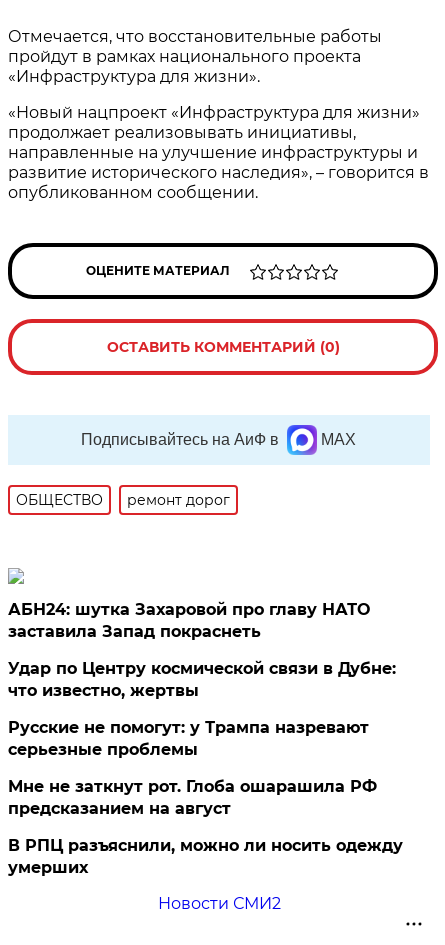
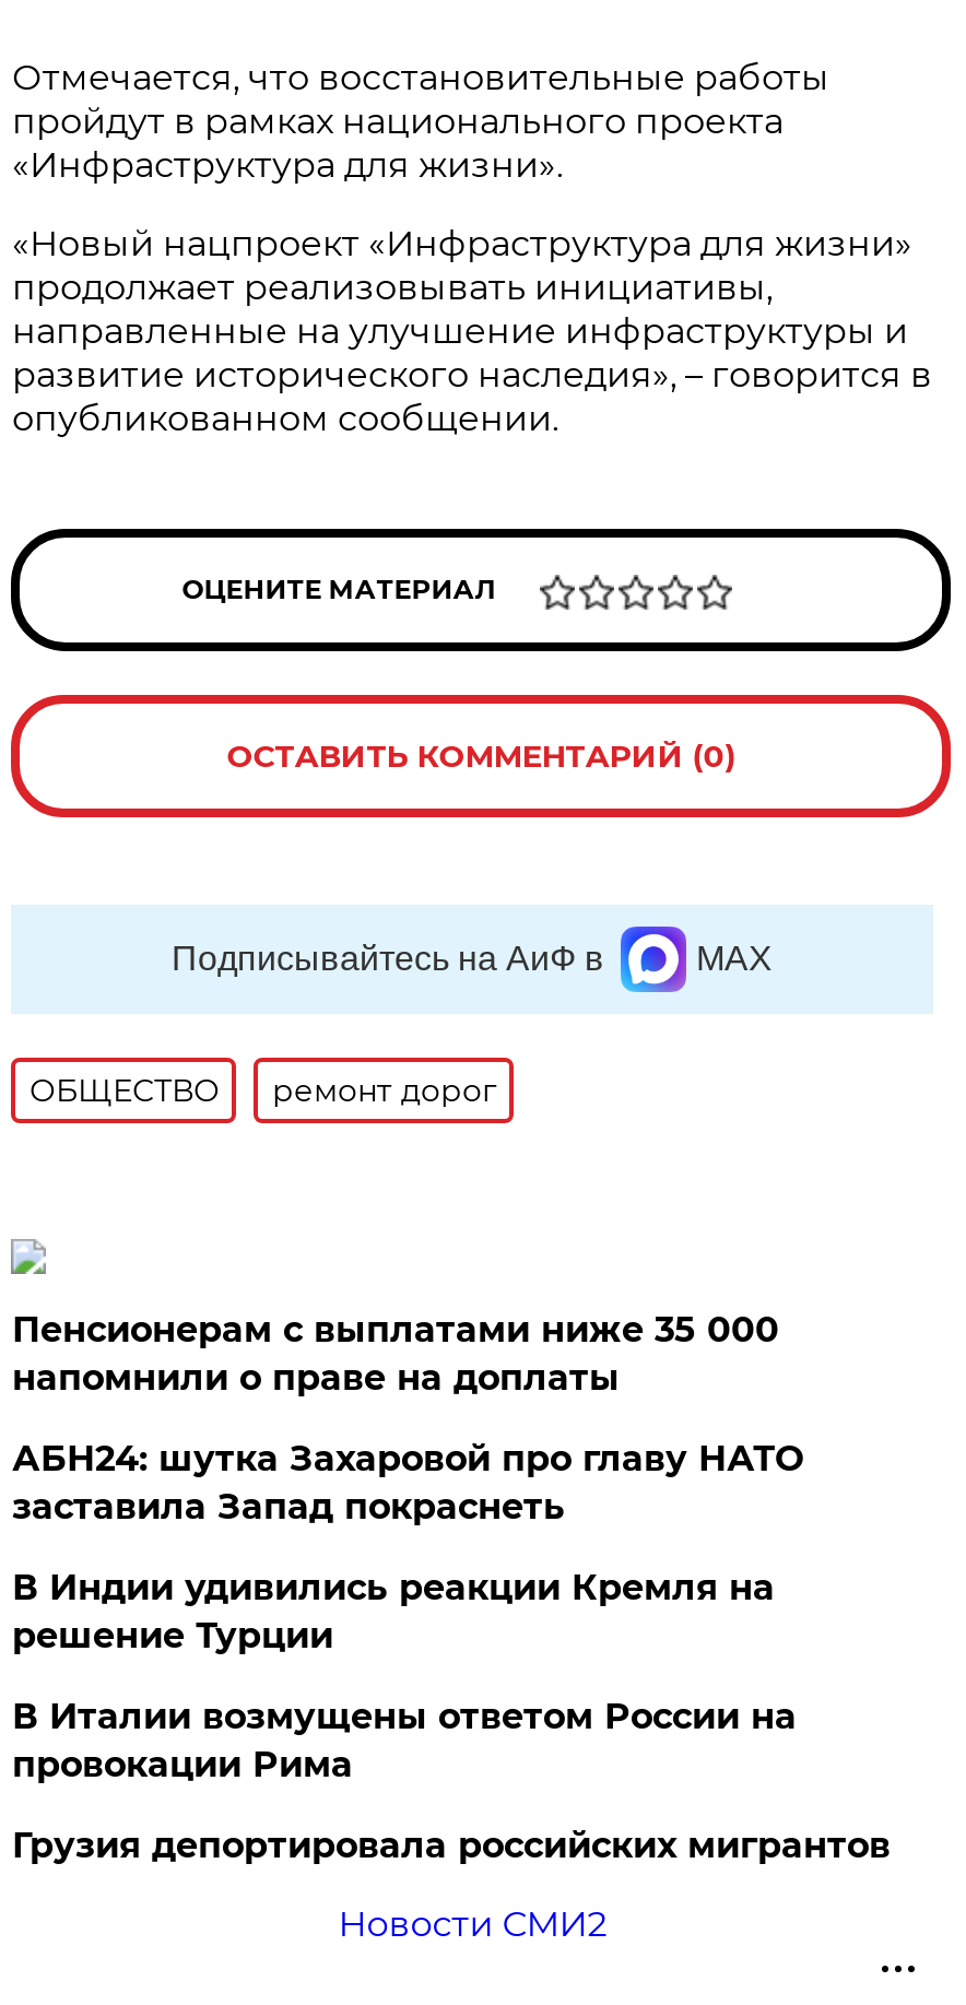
+ Пенсионерам с выплатами ниже 35 000
+ напомнили о праве на доплаты

moved down: АБН24: шутка Захаровой про главу НАТО | заставила Запад покраснеть

- Удар по Центру космической связи в Дубне:
- что известно, жертвы
- Русские не помогут: у Трампа назревают
- серьезные проблемы
- Мне не заткнут рот. Глоба ошарашила РФ
- предсказанием на август
- В РПЦ разъяснили, можно ли носить одежду
- умерших
+ В Индии удивились реакции Кремля на
+ решение Турции
+ В Италии возмущены ответом России на
+ провокации Рима
+ Грузия депортировала российских мигрантов
